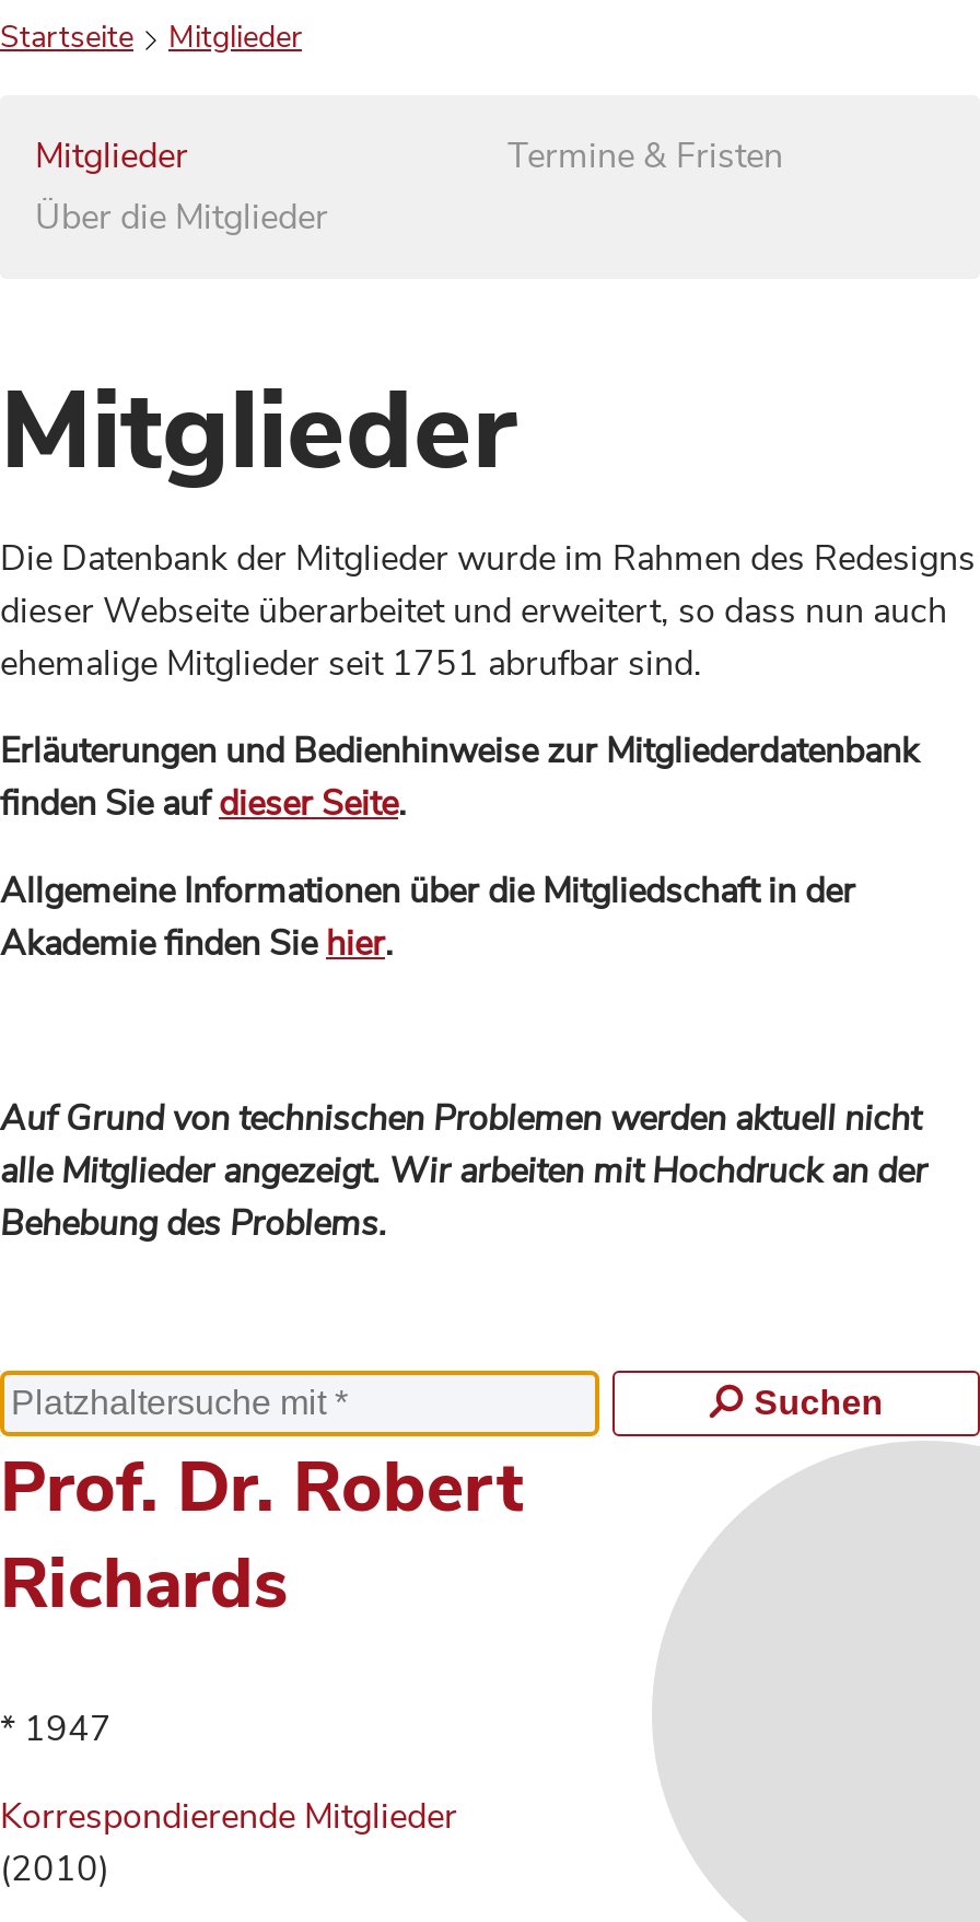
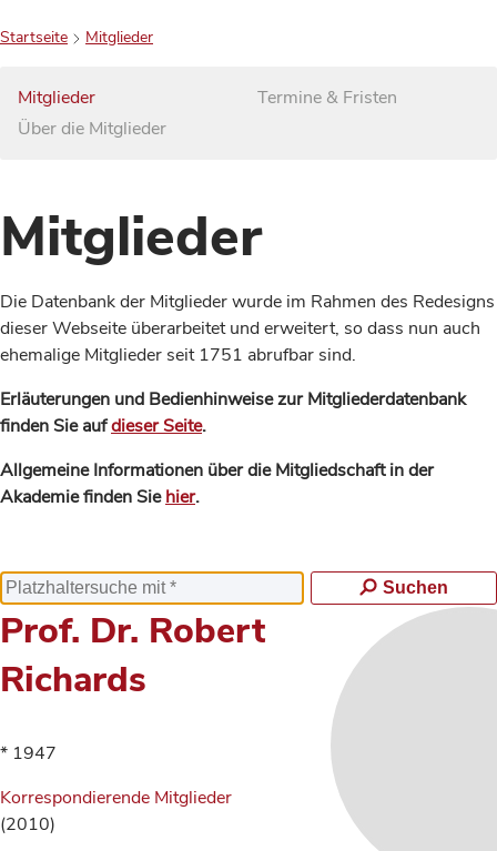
- Auf Grund von technischen Problemen werden aktuell nicht
- alle Mitglieder angezeigt. Wir arbeiten mit Hochdruck an der
- Behebung des Problems.
